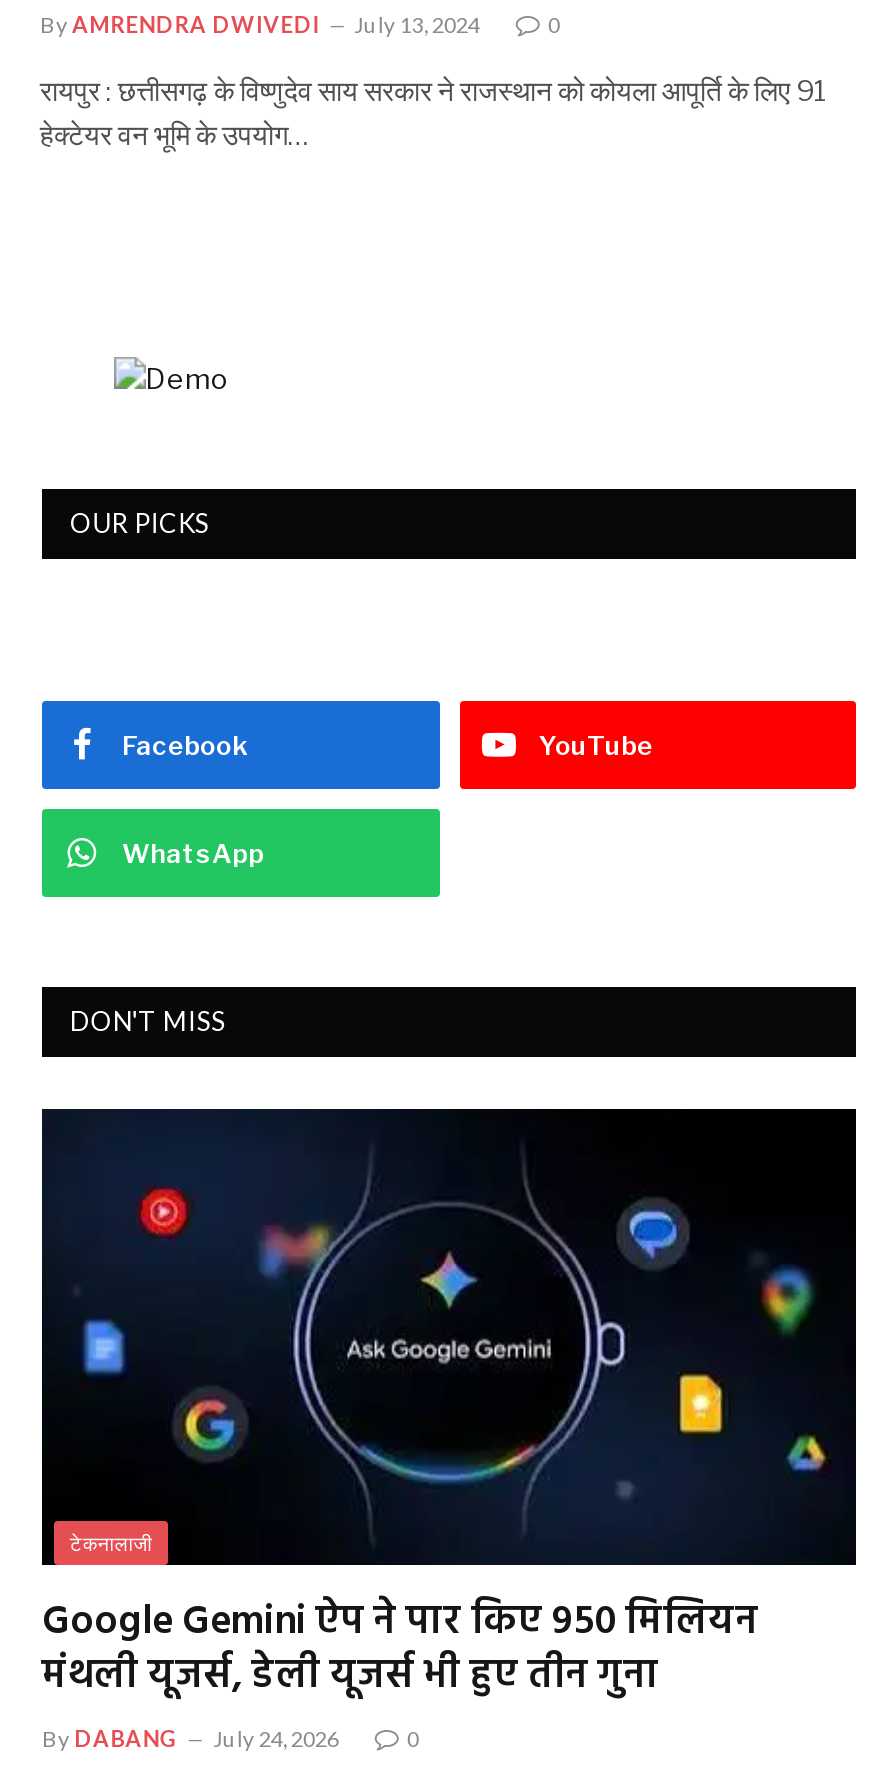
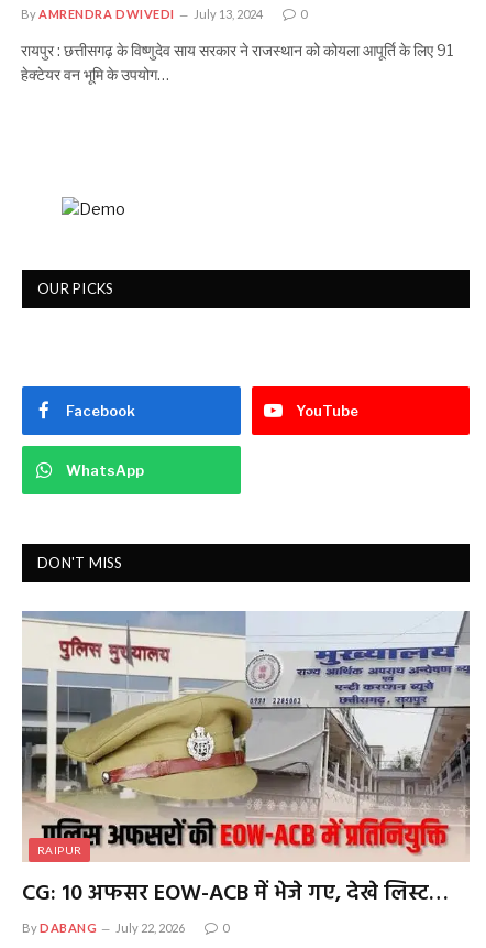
- [image]
- टेकनालाजी
+ [image]
+ RAIPUR

- Google Gemini ऐप ने पार किए 950 मिलियन
- मंथली यूजर्स, डेली यूजर्स भी हुए तीन गुना
+ CG: 10 अफसर EOW-ACB में भेजे गए, देखे लिस्ट…

- By DABANG July 24, 2026
+ By DABANG July 22, 2026
